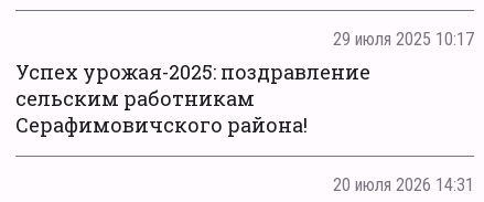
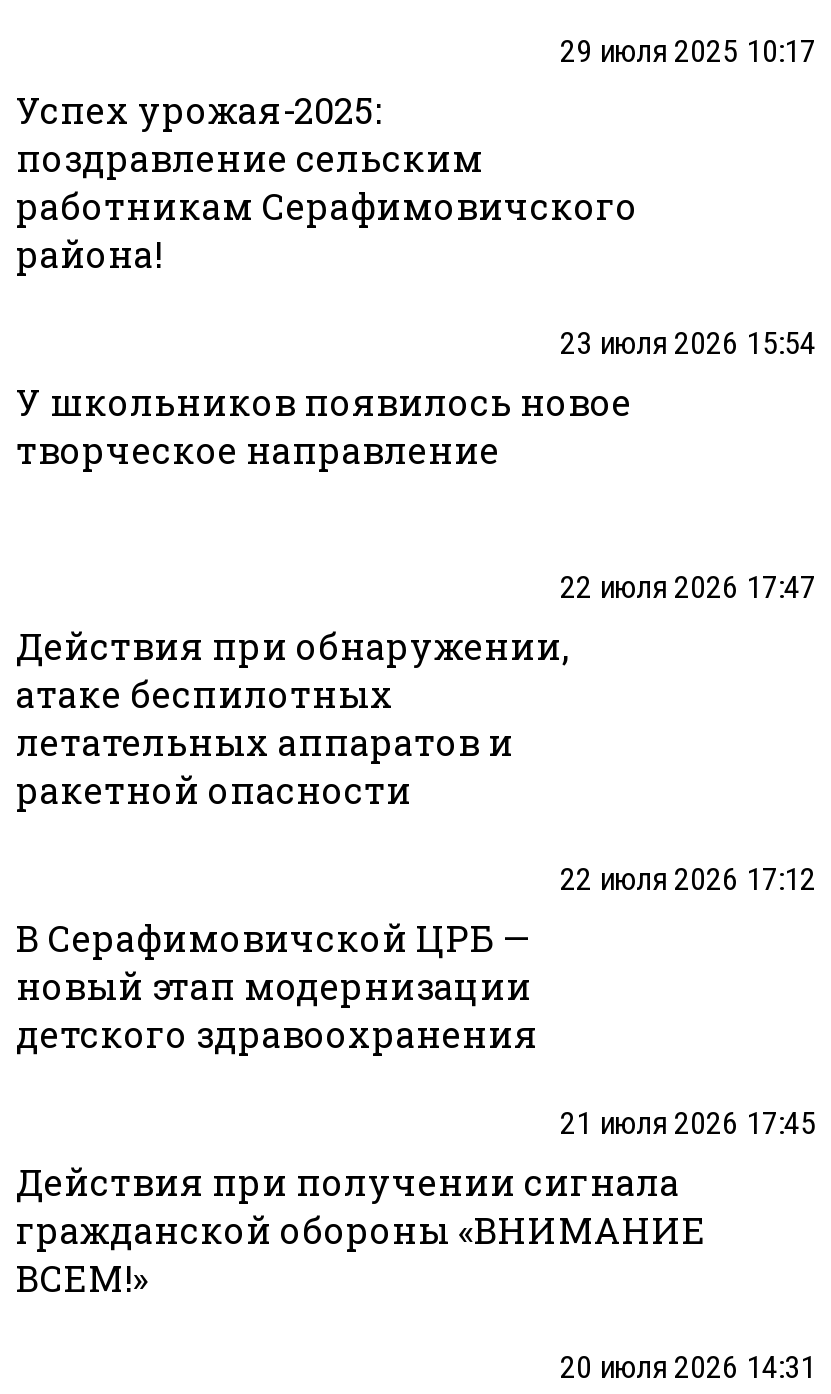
- Успех урожая-2025: поздравление
- сельским работникам
- Серафимовичского района!
+ Успех урожая-2025:
+ поздравление сельским
+ работникам Серафимовичского
+ района!
+ 23 июля 2026 15:54
+ У школьников появилось новое
+ творческое направление
+ 22 июля 2026 17:47
+ Действия при обнаружении,
+ атаке беспилотных
+ летательных аппаратов и
+ ракетной опасности
+ 22 июля 2026 17:12
+ В Серафимовичской ЦРБ —
+ новый этап модернизации
+ детского здравоохранения
+ 21 июля 2026 17:45
+ Действия при получении сигнала
+ гражданской обороны «ВНИМАНИЕ
+ ВСЕМ!»
